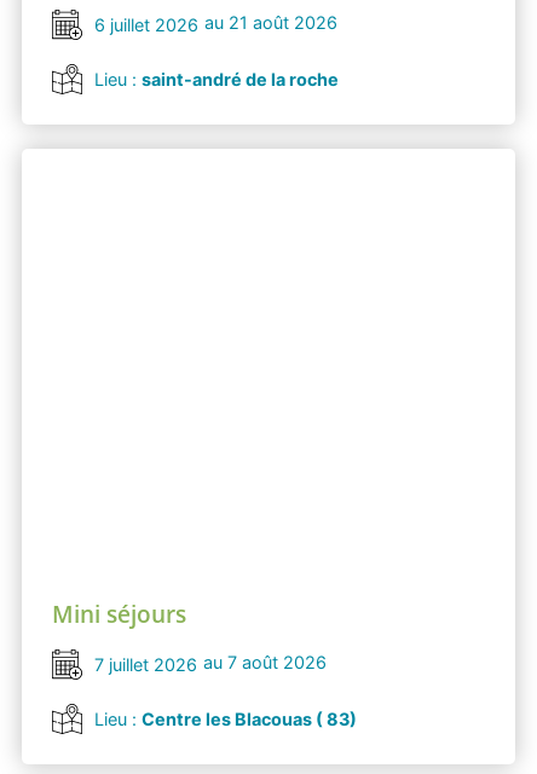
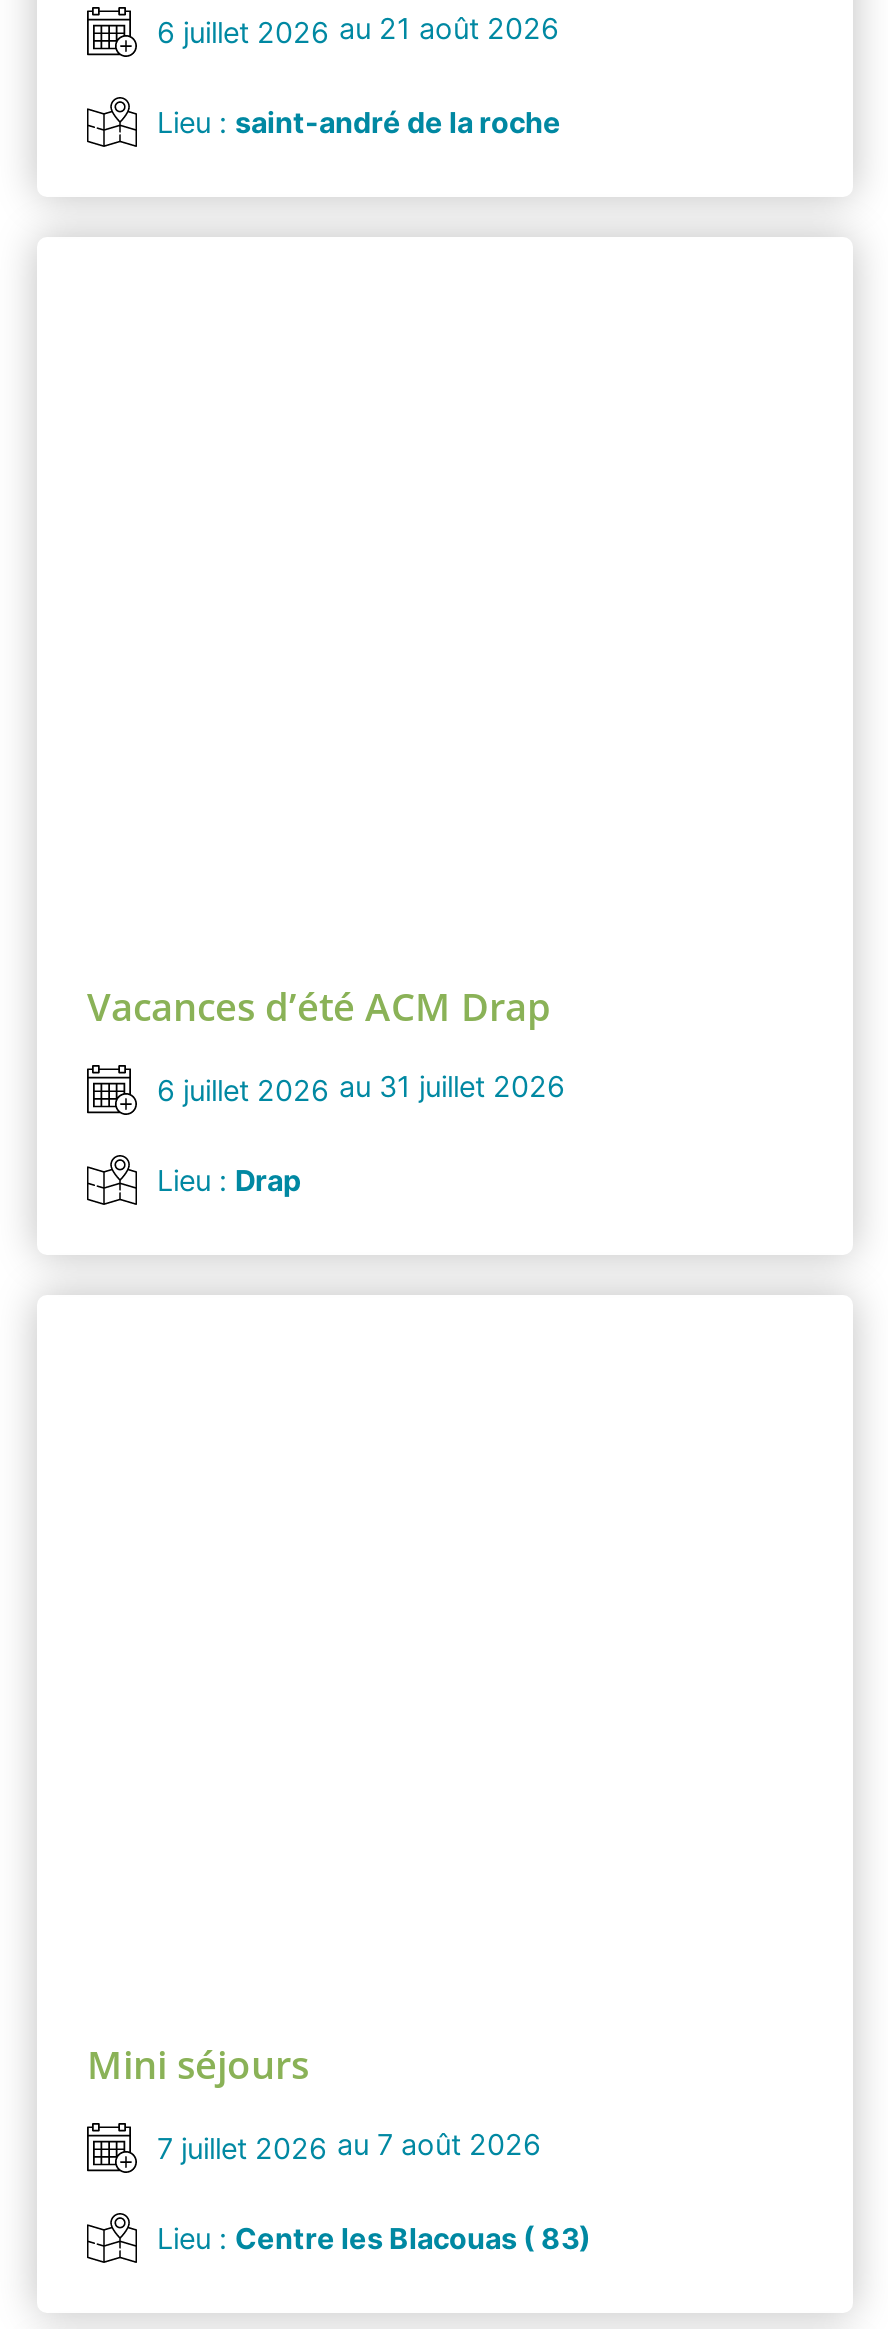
+ Vacances d’été ACM Drap
+ 6 juillet 2026 au 31 juillet 2026
+ Lieu : Drap
